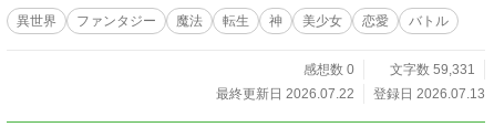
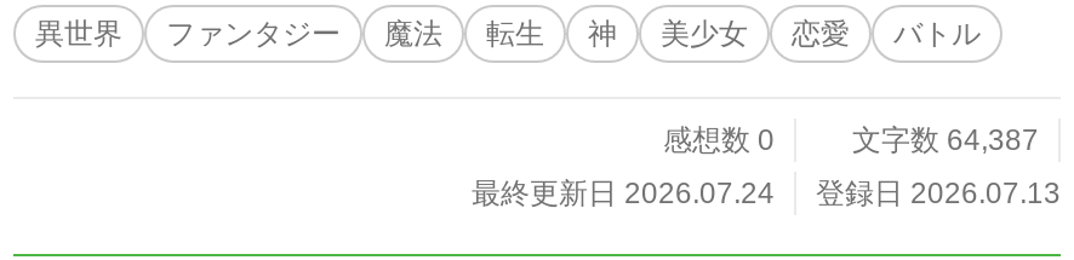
- 文字数 59,331
+ 文字数 64,387

- 最終更新日 2026.07.22 登録日 2026.07.13
+ 最終更新日 2026.07.24 登録日 2026.07.13
